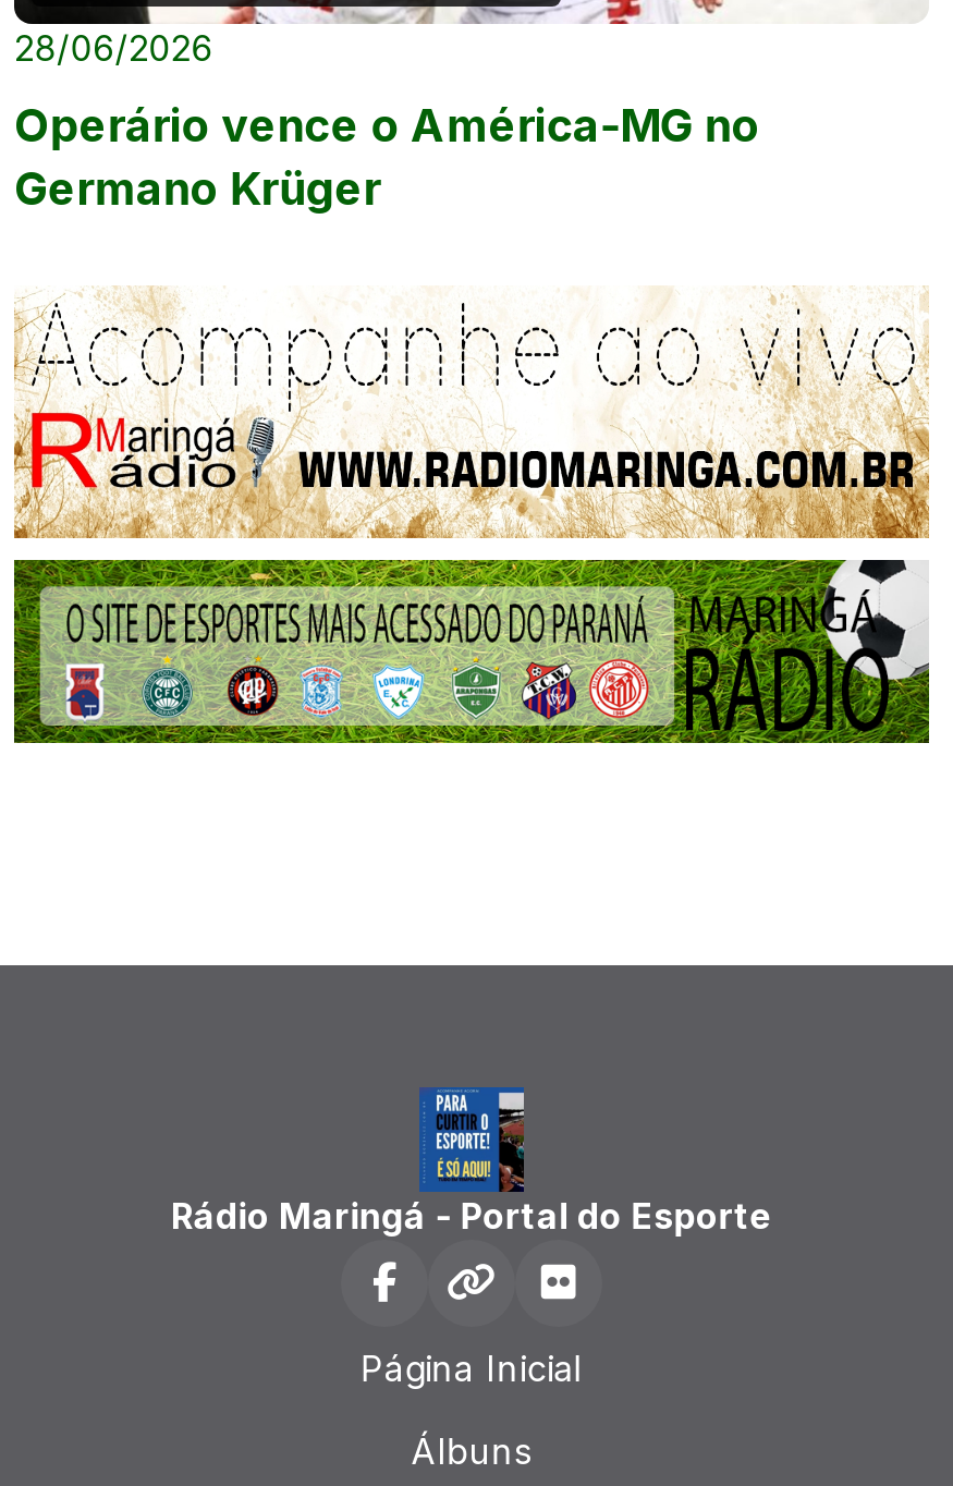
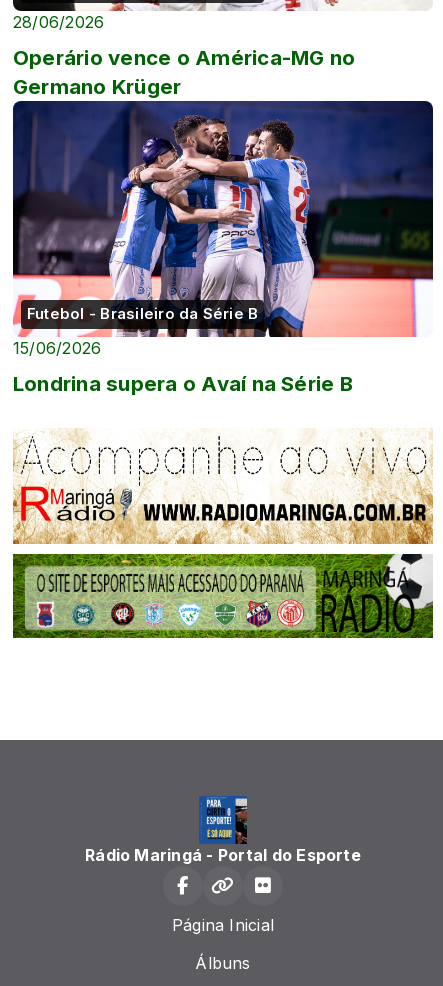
+ [image]
+ Futebol - Brasileiro da Série B
+ 15/06/2026
+ Londrina supera o Avaí na Série B
